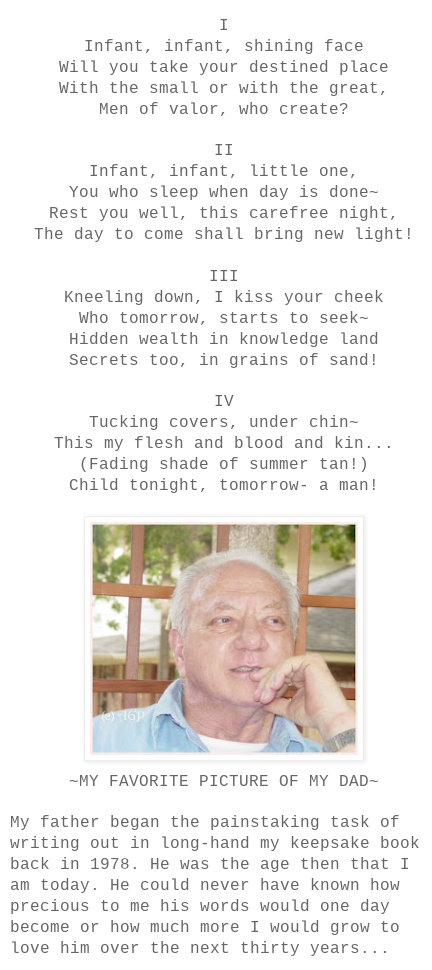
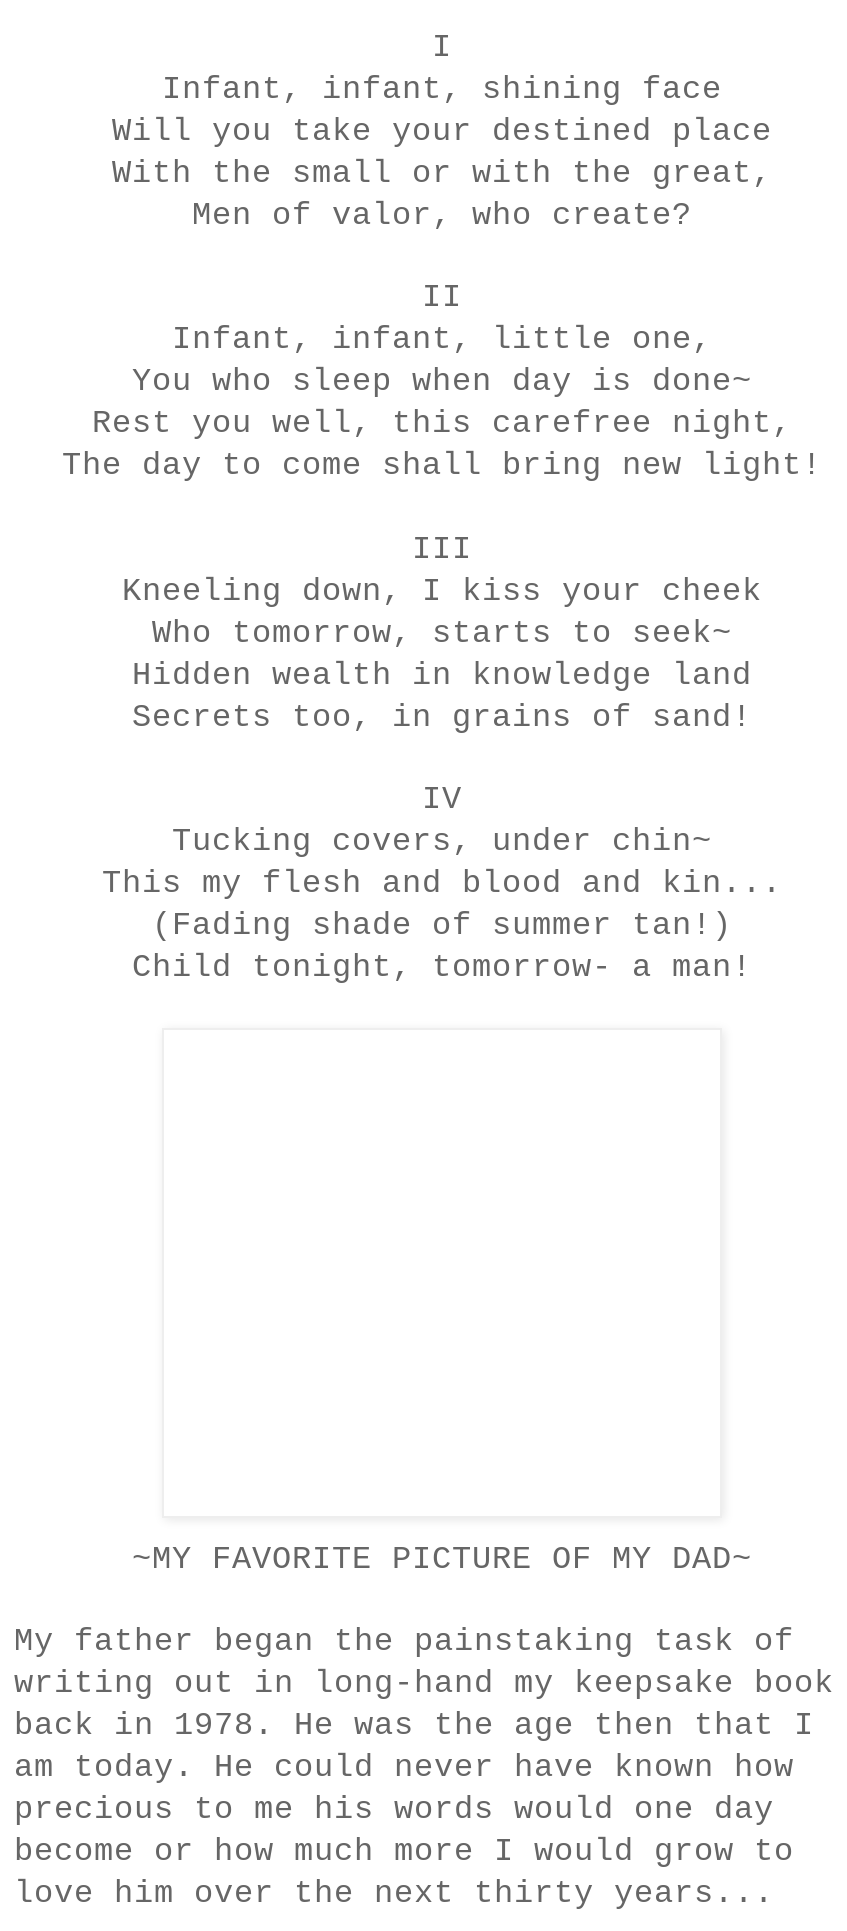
- [image]
